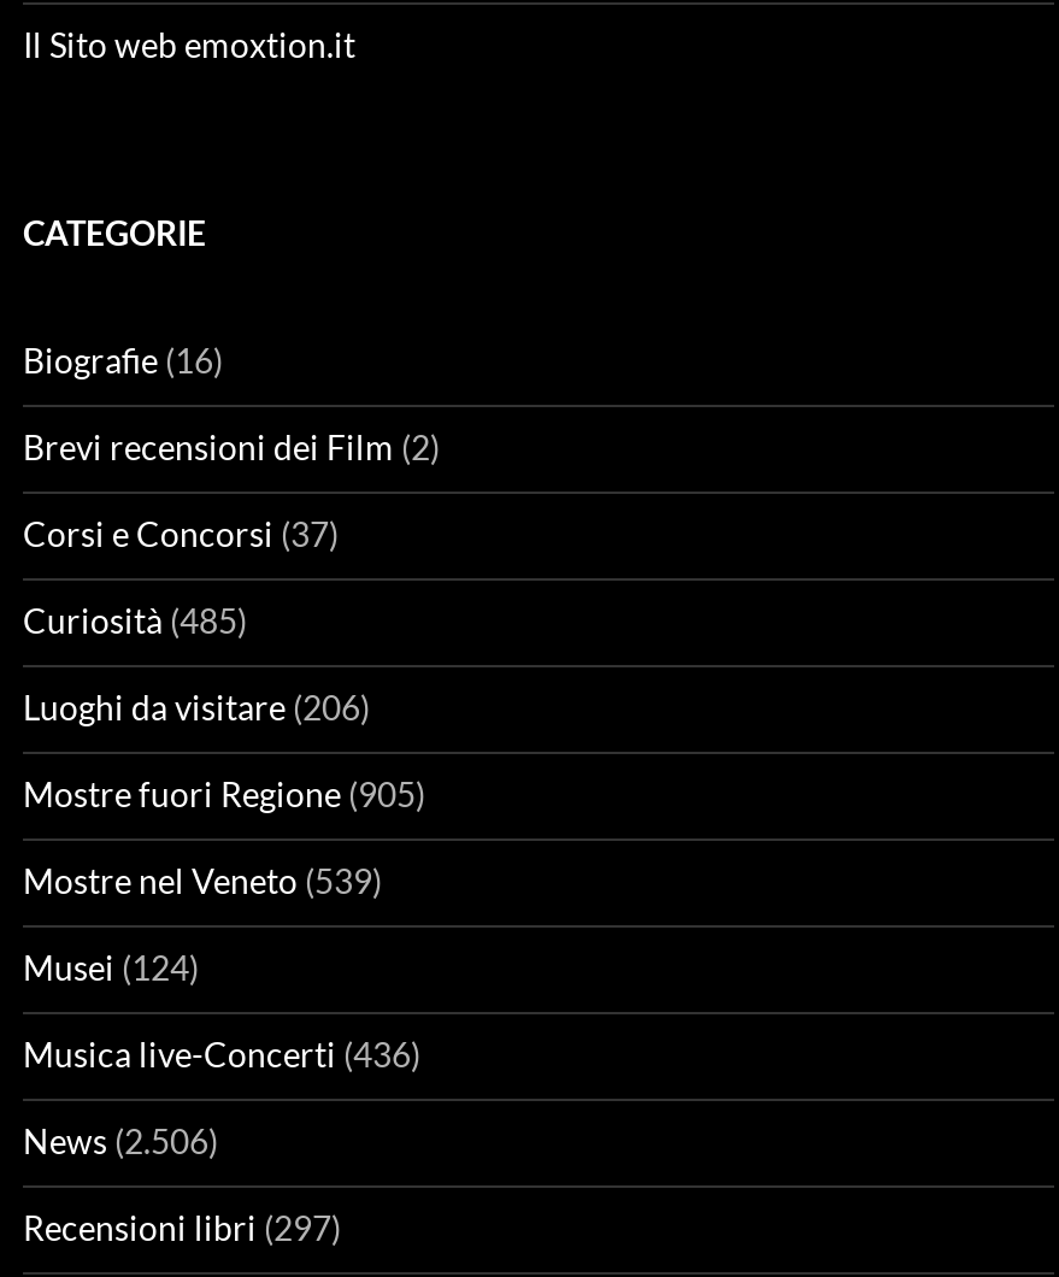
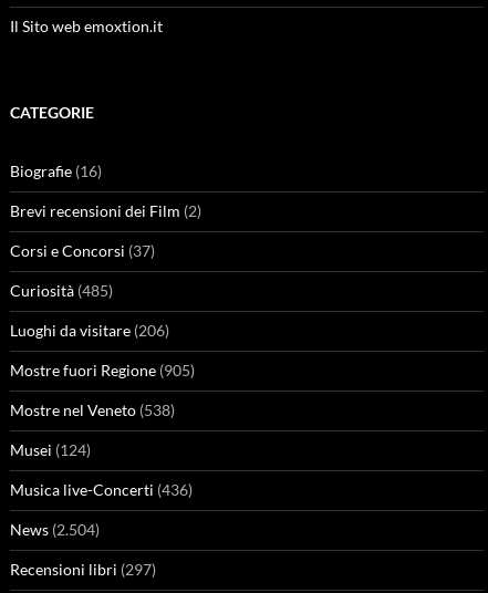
- Mostre nel Veneto (539)
+ Mostre nel Veneto (538)

- News (2.506)
+ News (2.504)
